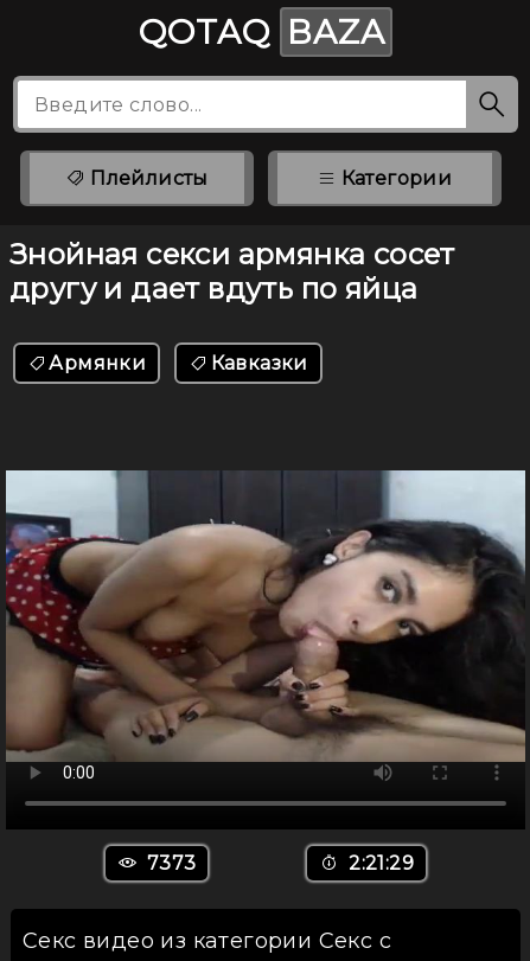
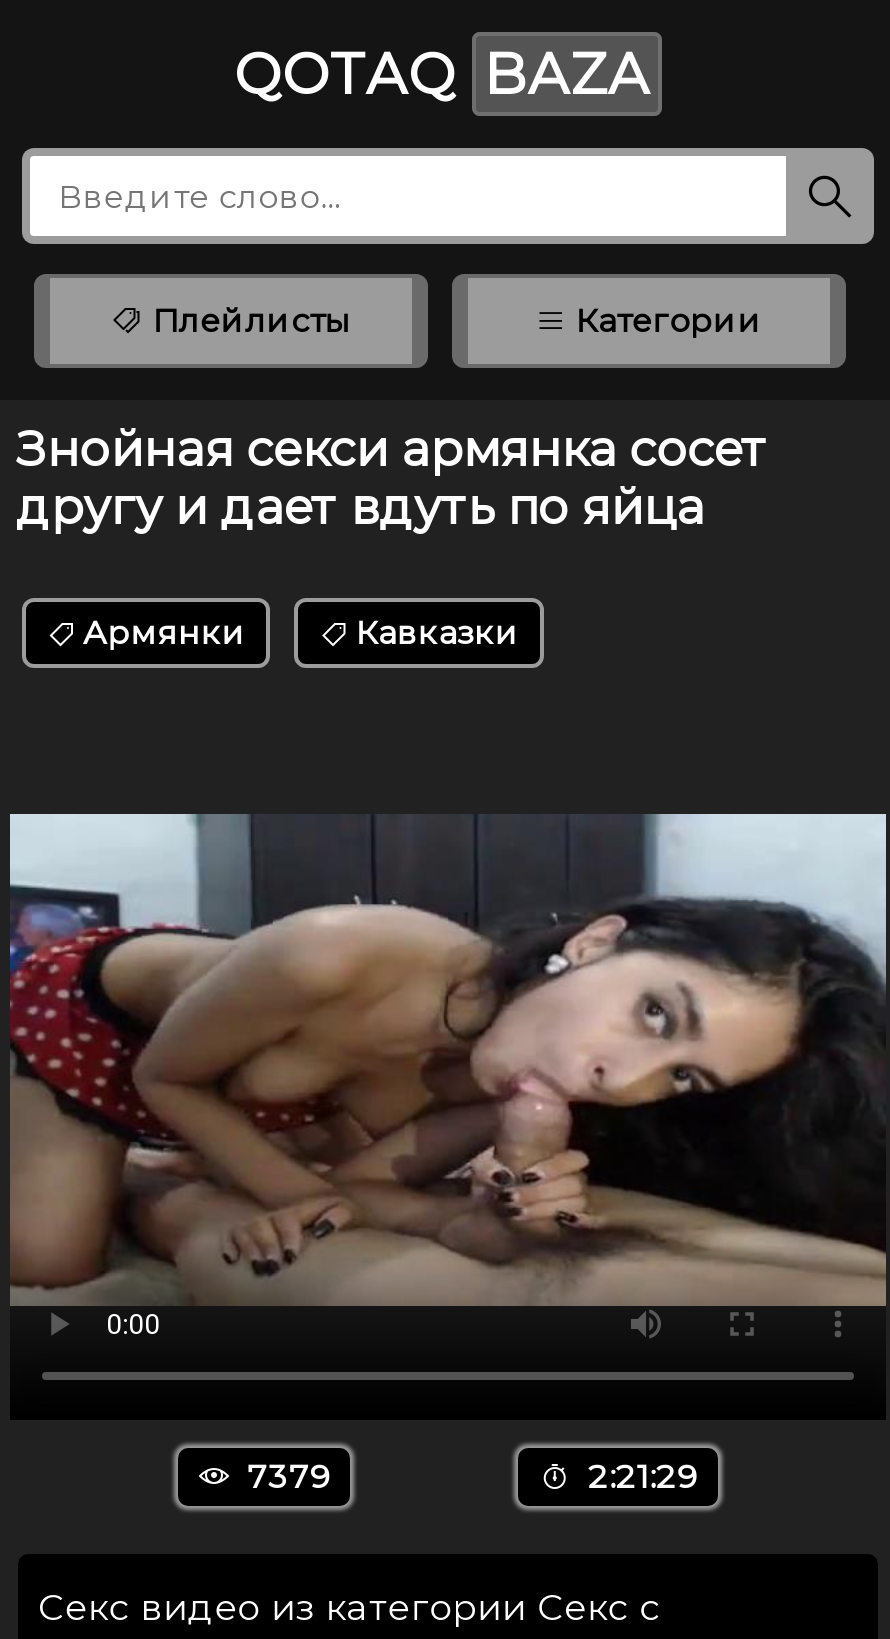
- 7373
+ 7379
